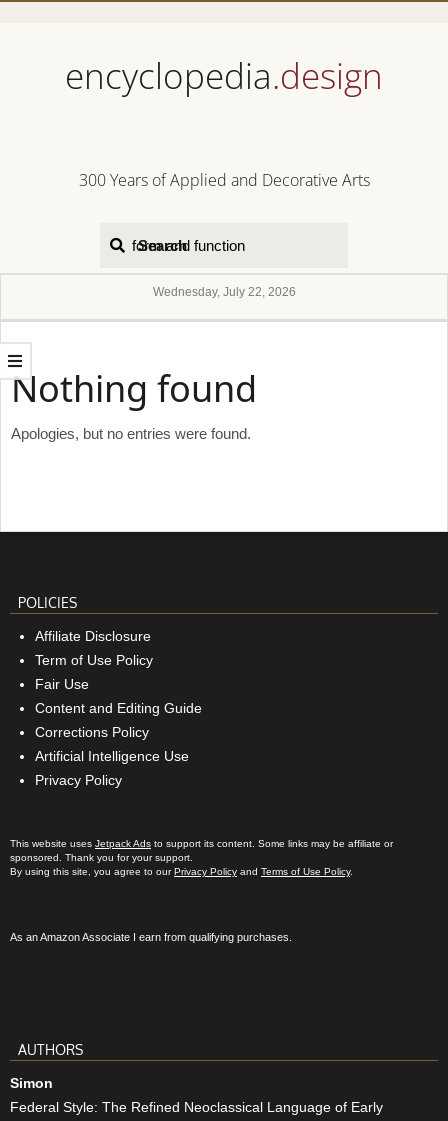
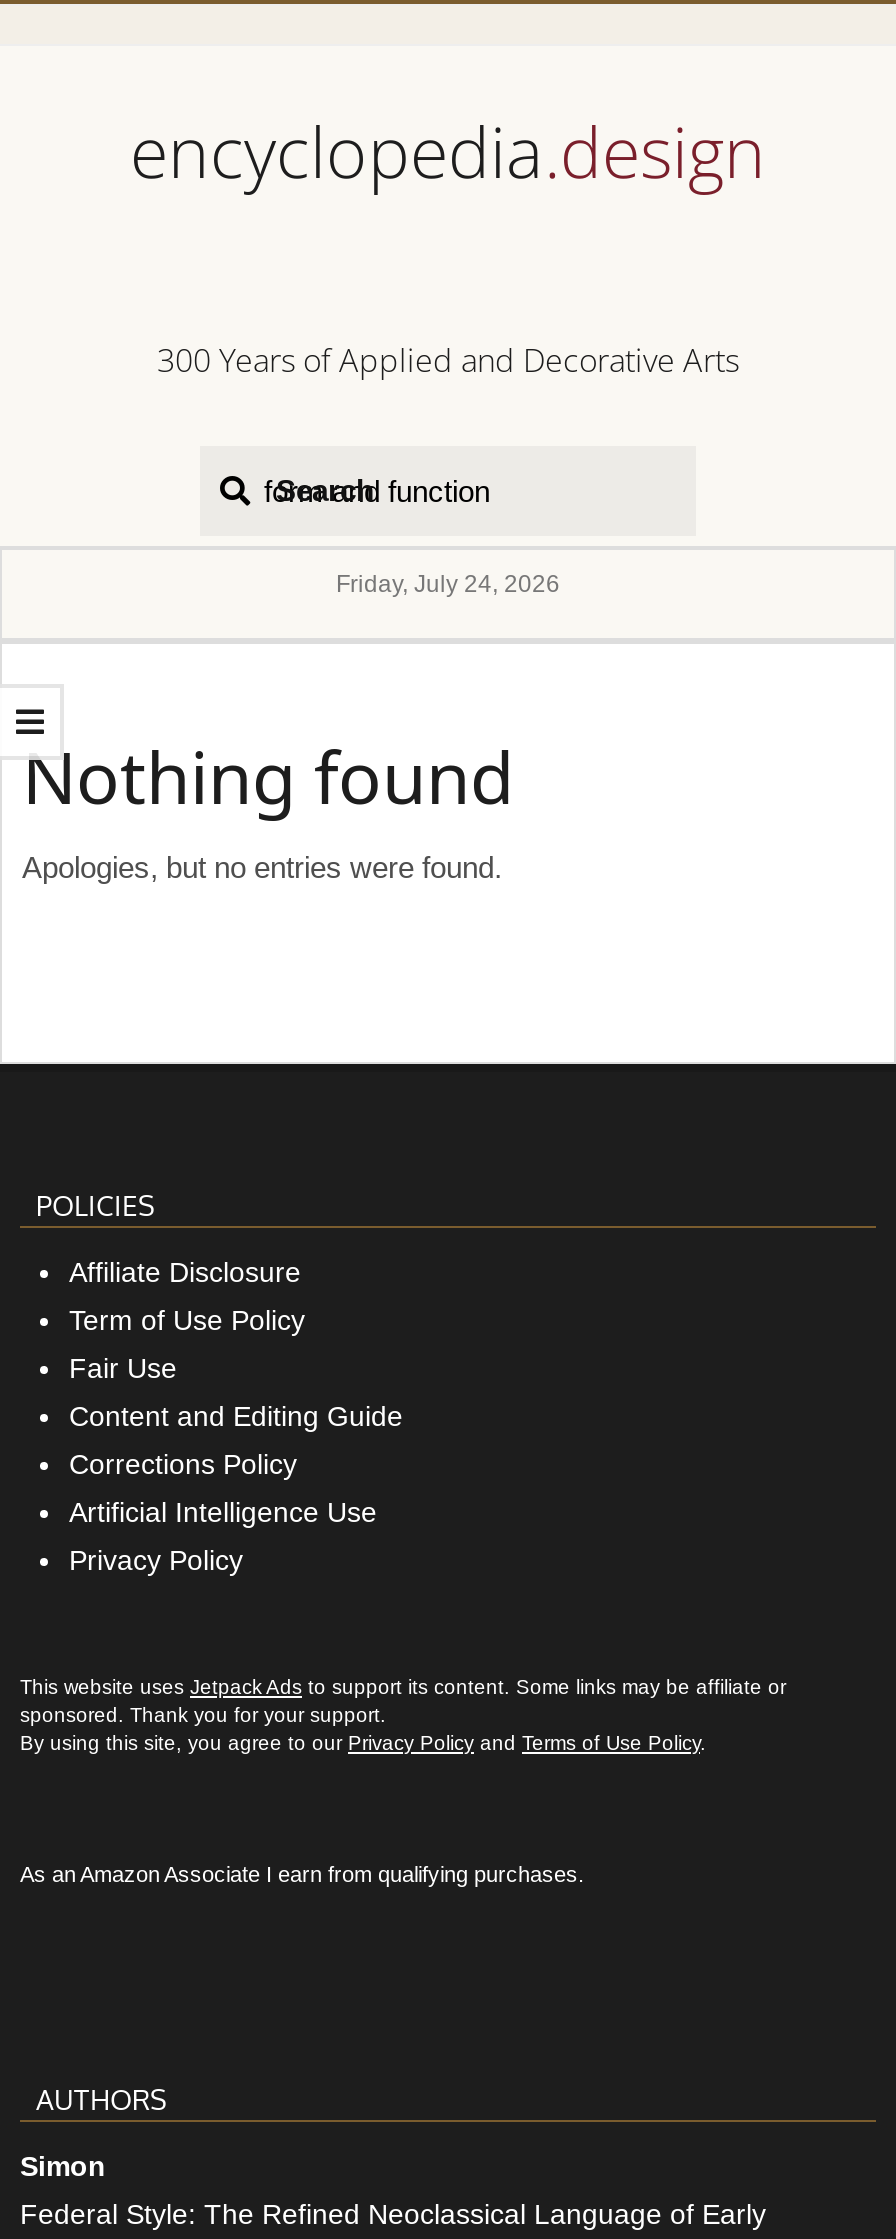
- Wednesday, July 22, 2026
+ Friday, July 24, 2026
